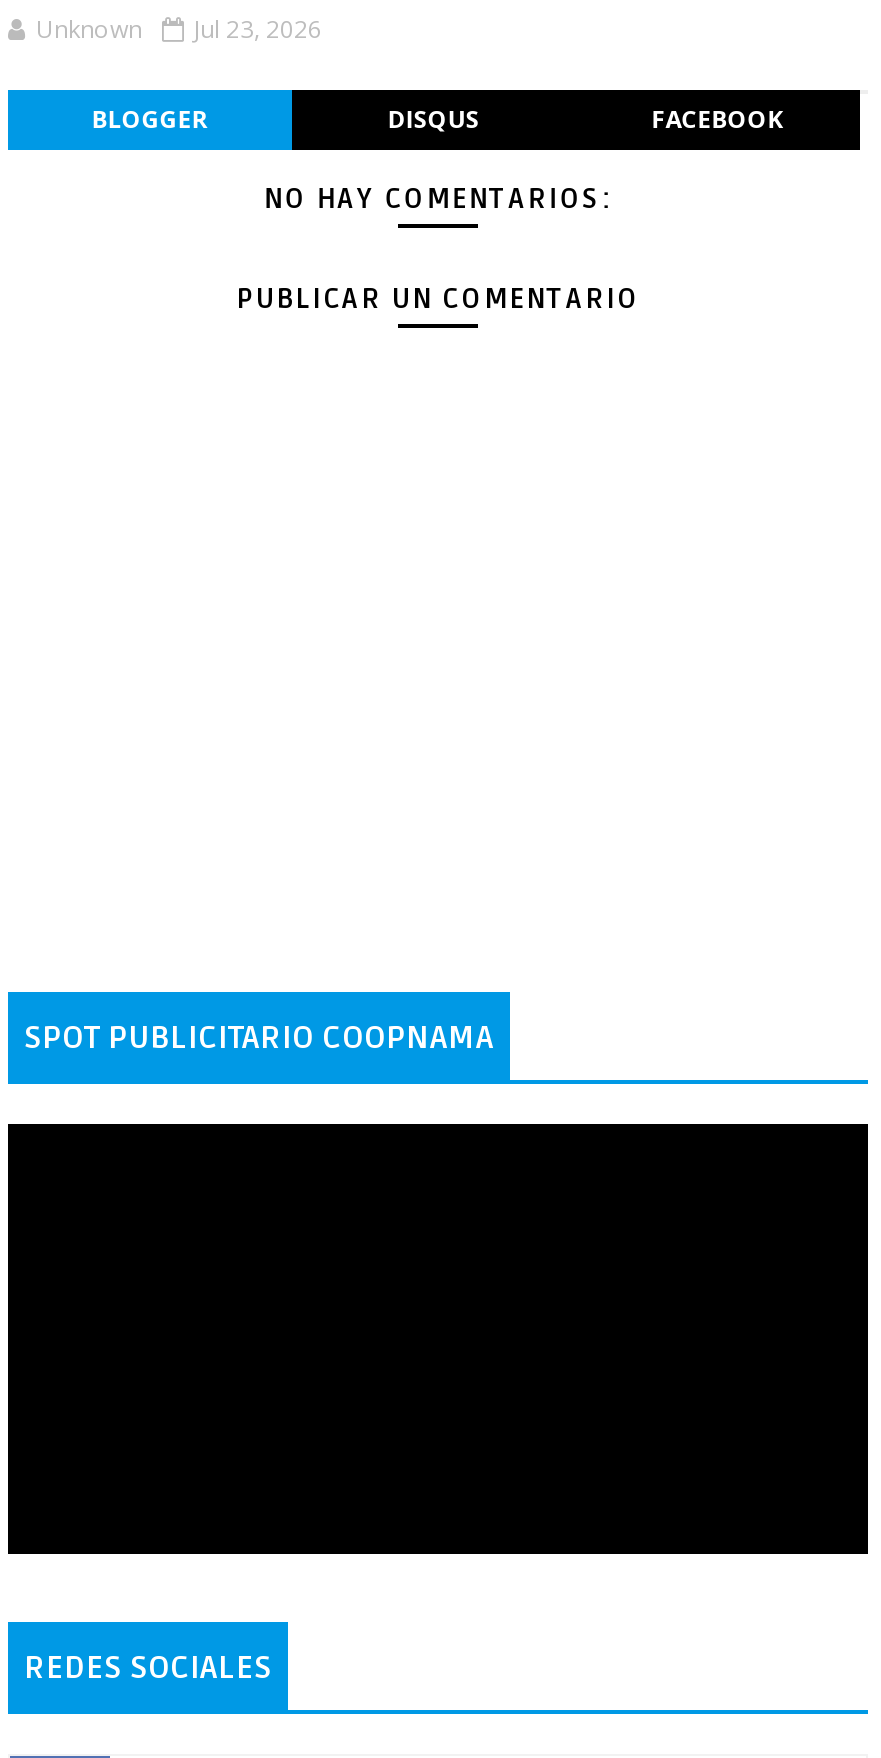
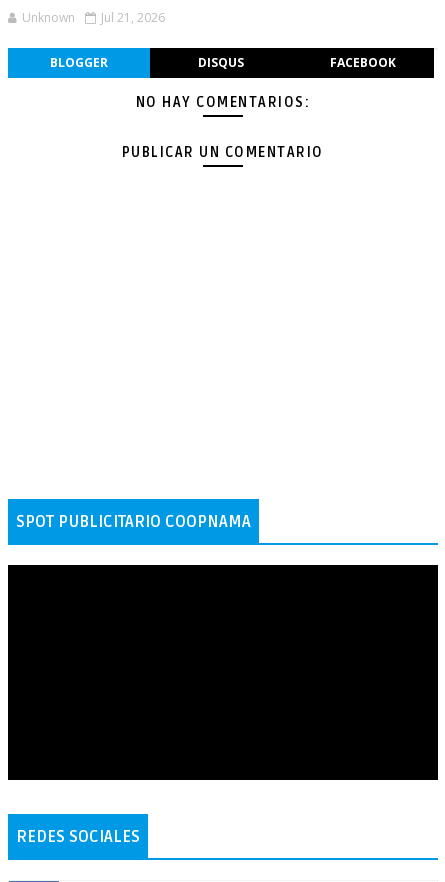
- Unknown Jul 23, 2026
+ Unknown Jul 21, 2026
